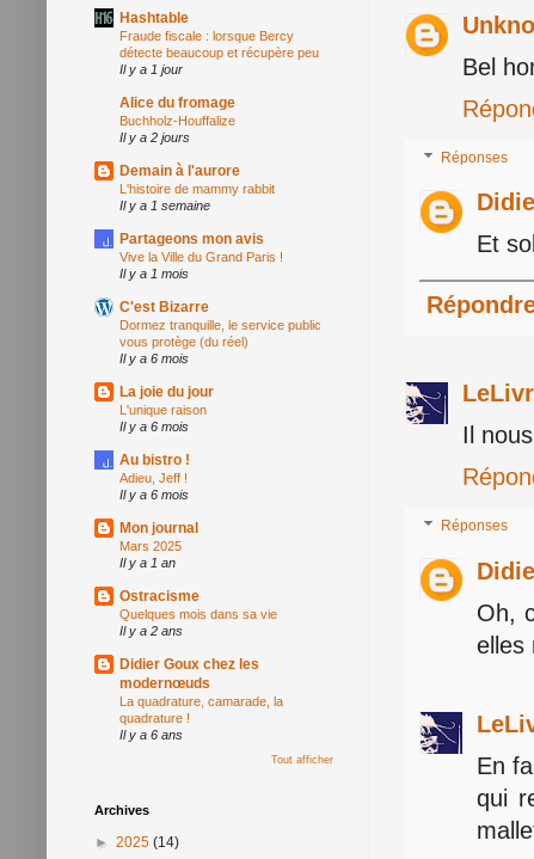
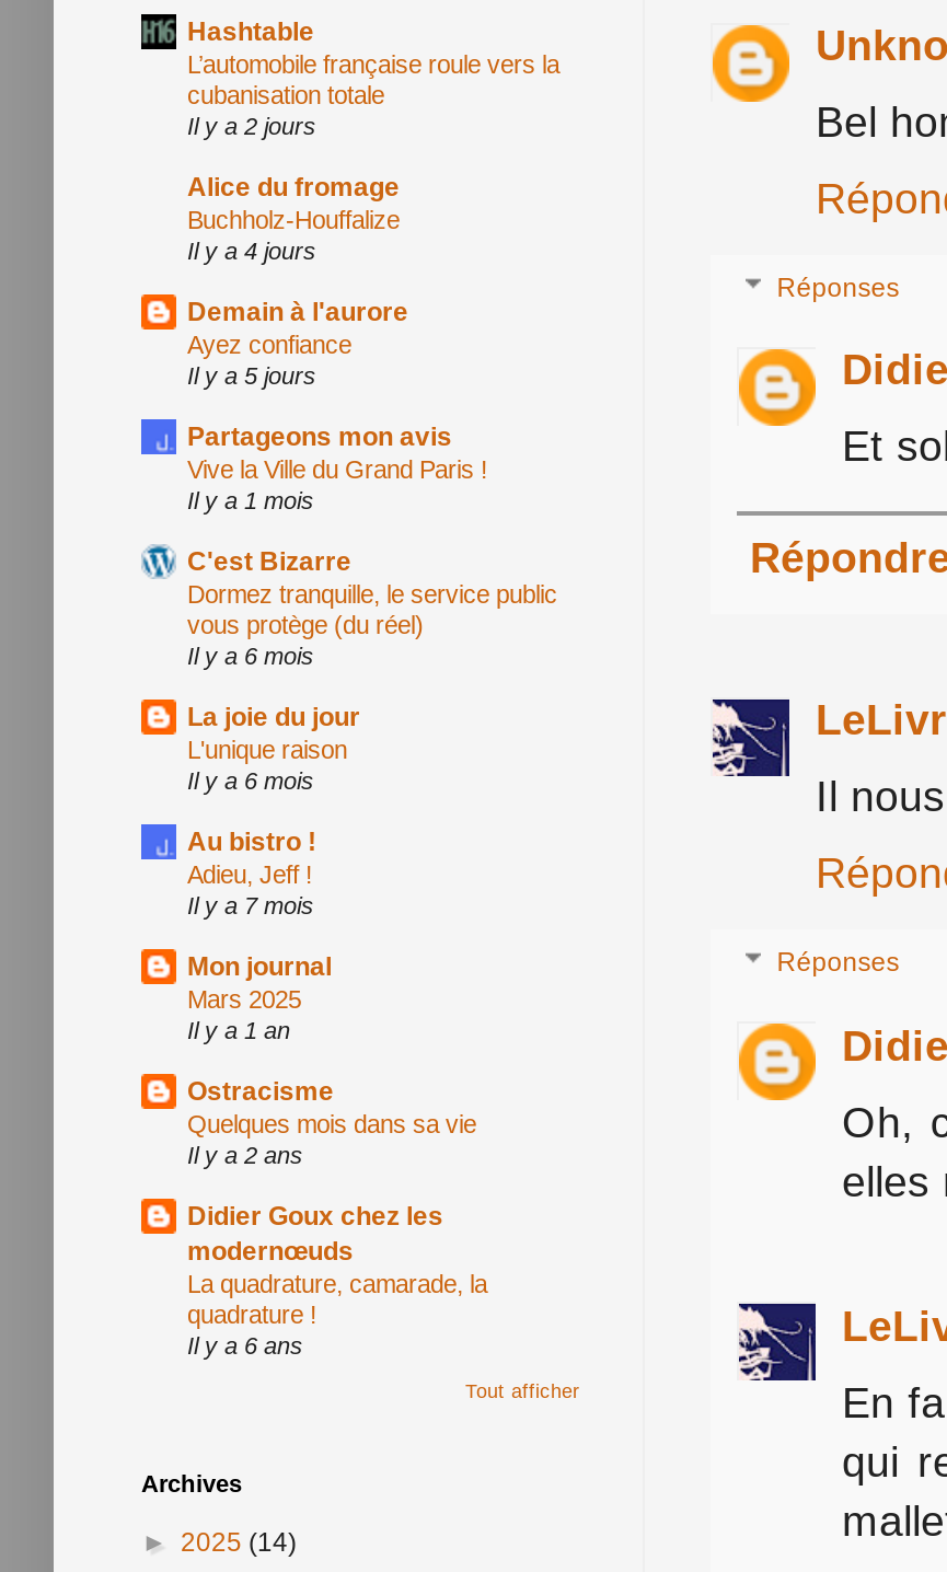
- Fraude fiscale : lorsque Bercy
- détecte beaucoup et récupère peu
- Il y a 1 jour
+ L’automobile française roule vers la
+ cubanisation totale
+ Il y a 2 jours

- Il y a 2 jours
+ Il y a 4 jours

- L'histoire de mammy rabbit
- Il y a 1 semaine
+ Ayez confiance
+ Il y a 5 jours

- Il y a 6 mois
+ Il y a 7 mois
